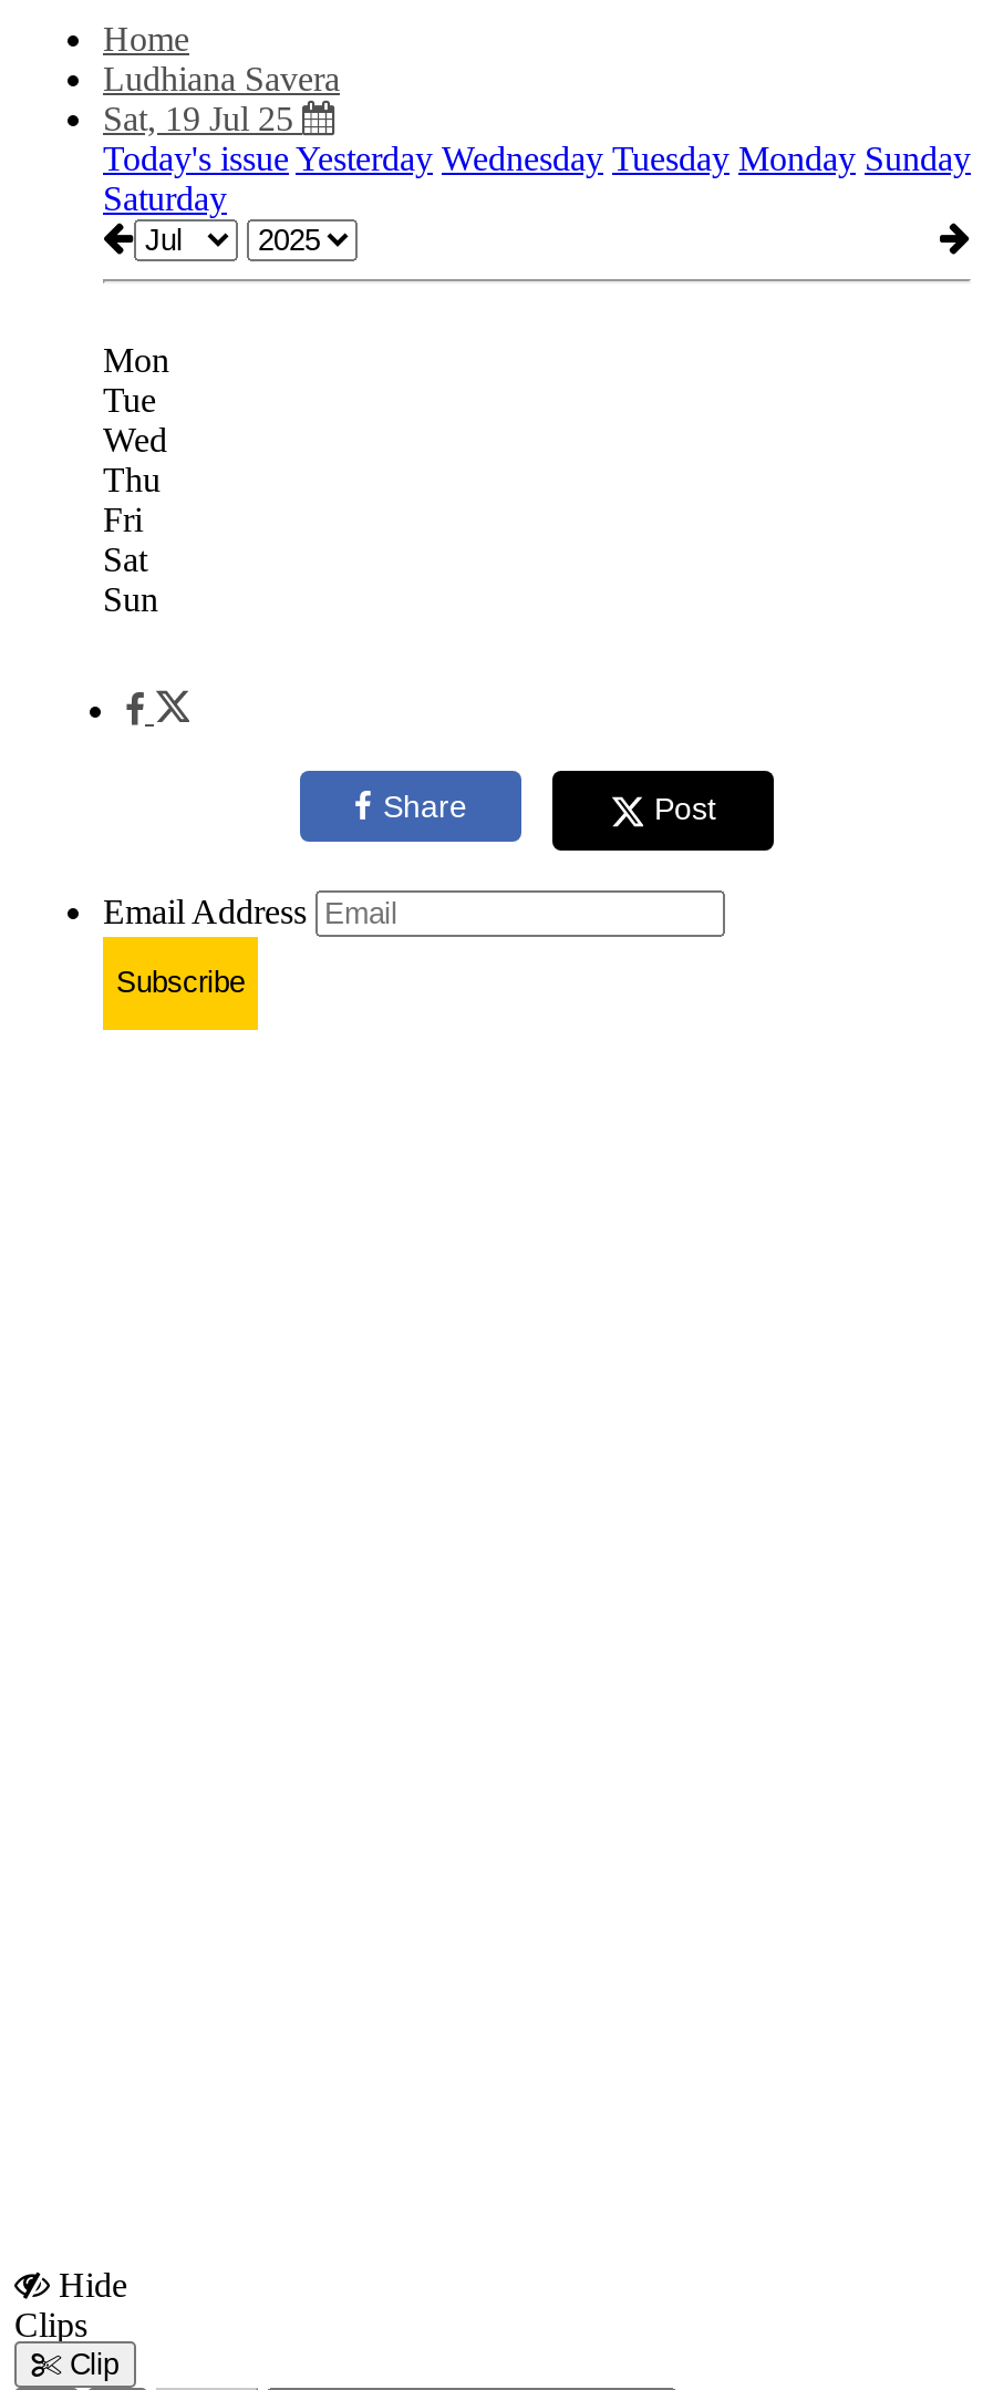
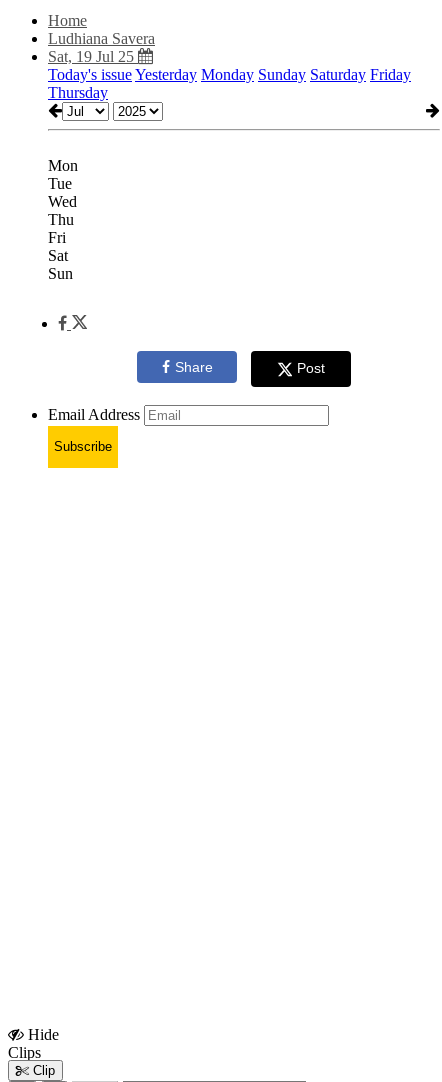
- Today's issue Yesterday Wednesday Tuesday Monday Sunday
- Saturday
+ Today's issue Yesterday Monday Sunday Saturday Friday
+ Thursday
